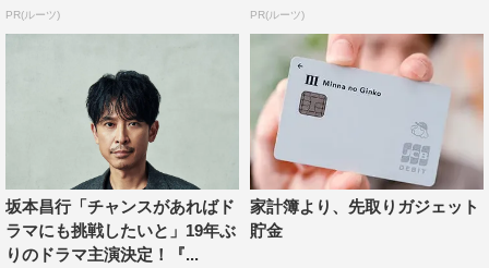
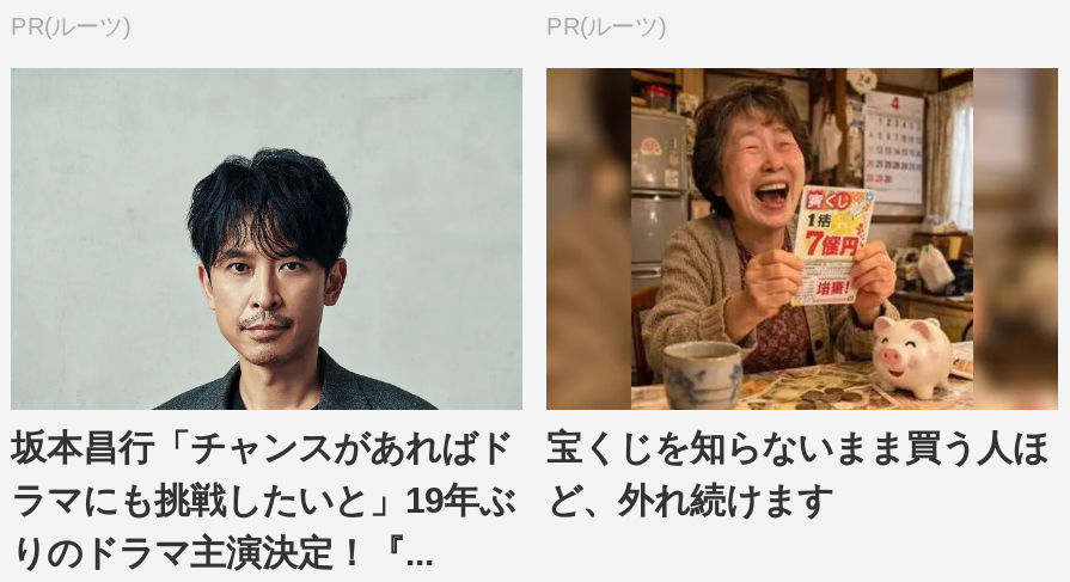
- [image]
- 家計簿より、先取りガジェット
- 貯金
+ [image]
+ 宝くじを知らないまま買う人ほ
+ ど、外れ続けます
